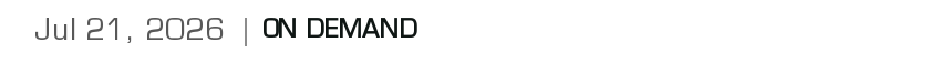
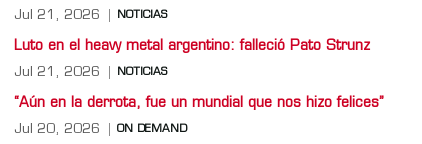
+ NOTICIAS
+ Luto en el heavy metal argentino: falleció Pato Strunz
+ Jul 21, 2026
+ NOTICIAS
+ “Aún en la derrota, fue un mundial que nos hizo felices”
+ Jul 20, 2026
